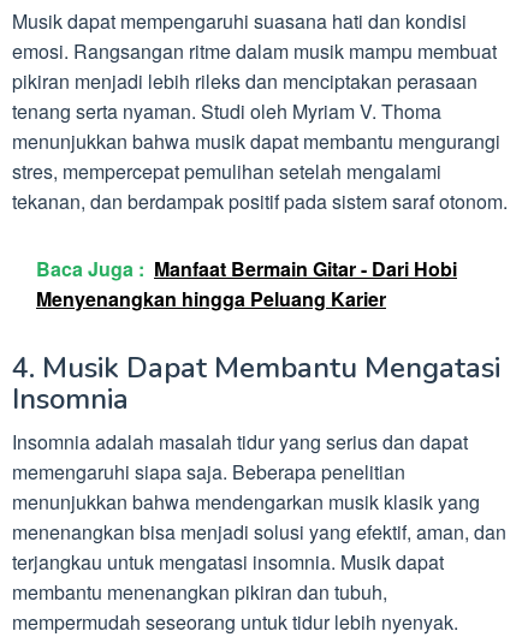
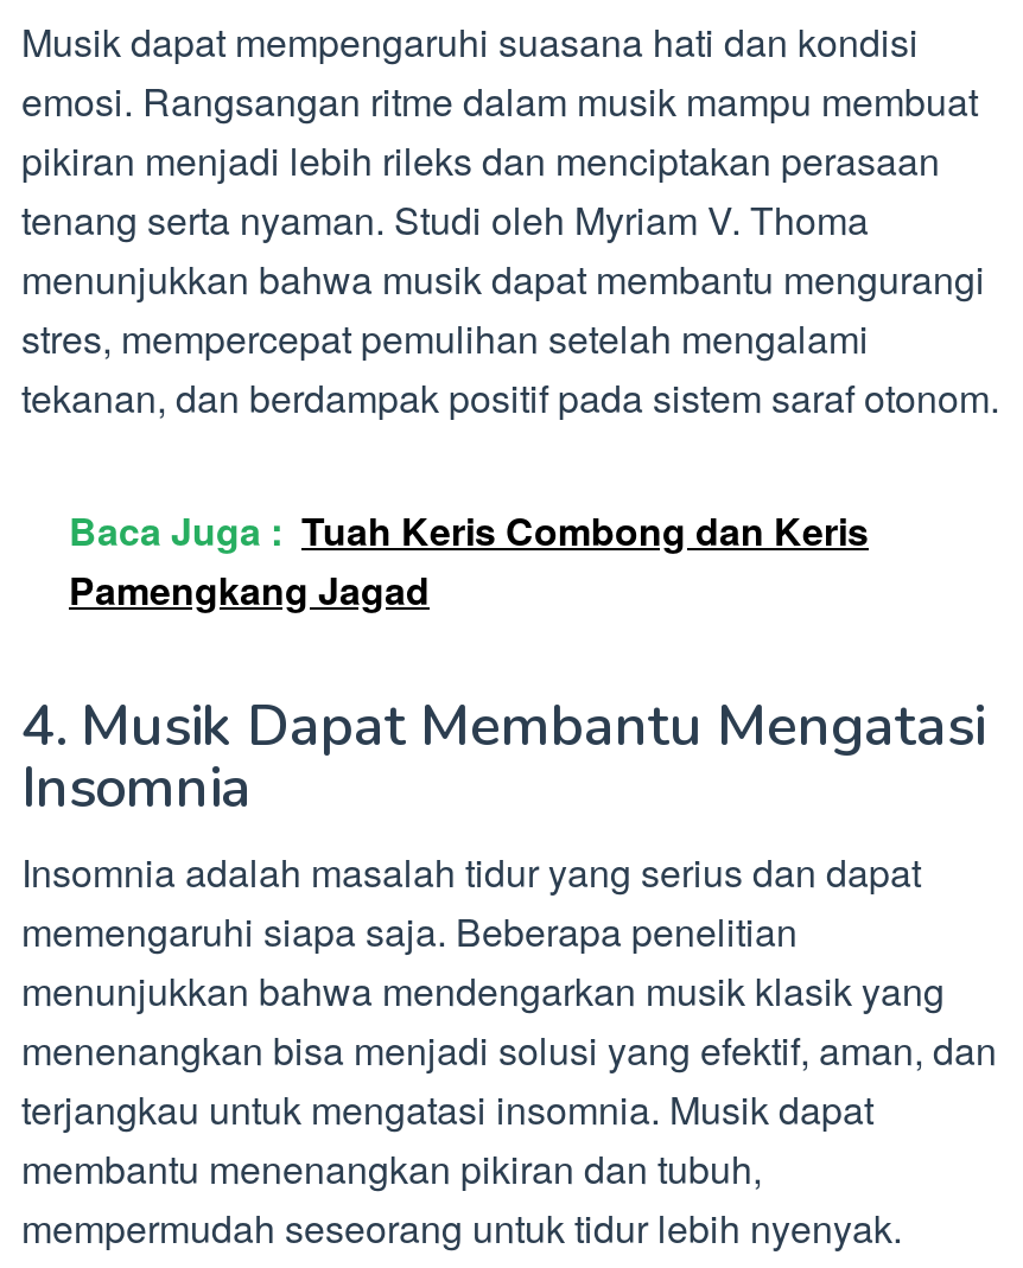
- Baca Juga : Manfaat Bermain Gitar - Dari Hobi
- Menyenangkan hingga Peluang Karier
+ Baca Juga : Tuah Keris Combong dan Keris
+ Pamengkang Jagad
